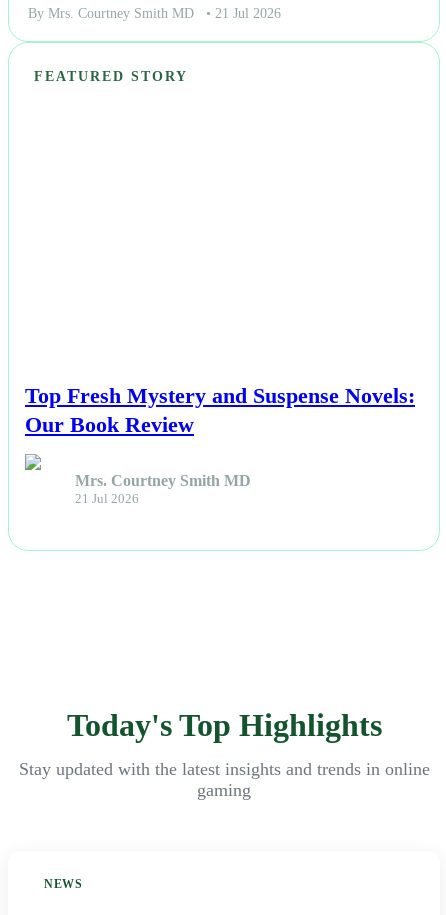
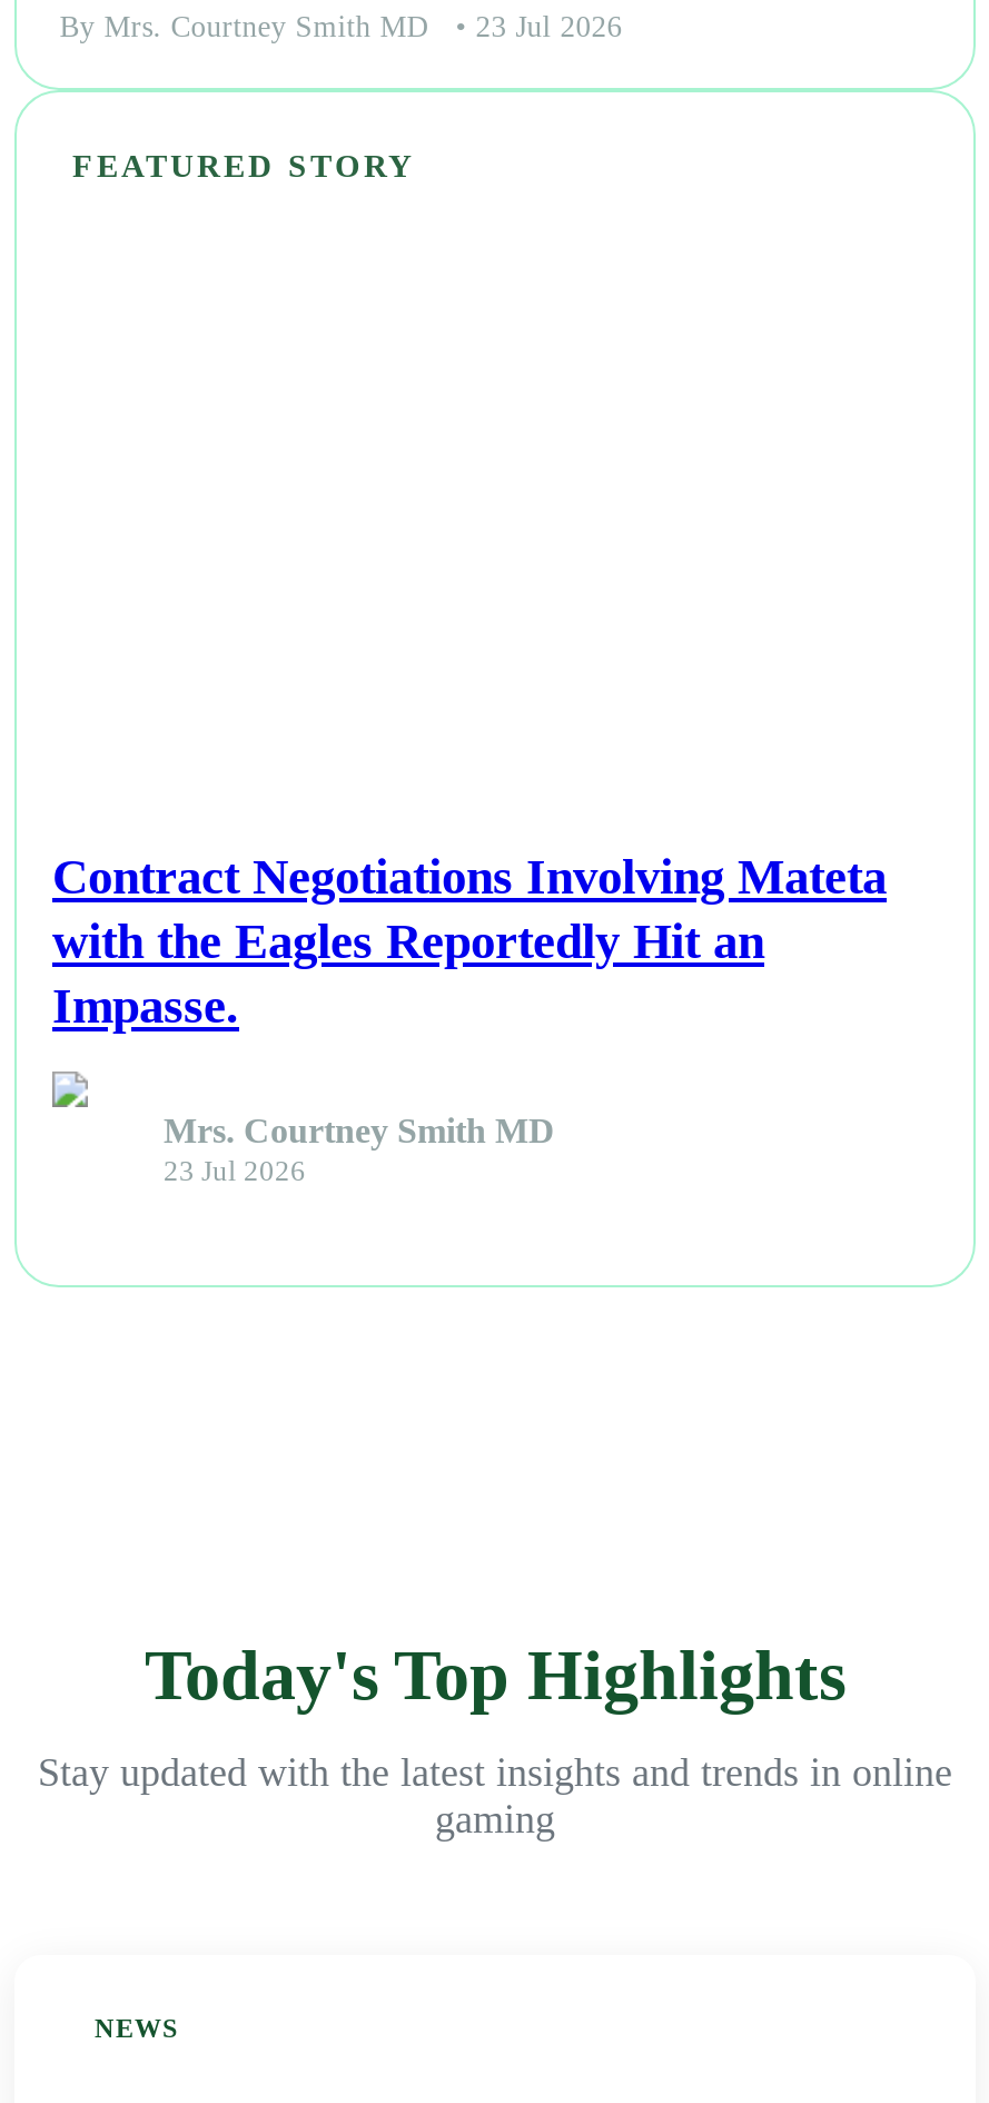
- By Mrs. Courtney Smith MD • 21 Jul 2026
+ By Mrs. Courtney Smith MD • 23 Jul 2026

- Top Fresh Mystery and Suspense Novels:
- Our Book Review
+ Contract Negotiations Involving Mateta
+ with the Eagles Reportedly Hit an
+ Impasse.

- 21 Jul 2026
+ 23 Jul 2026
